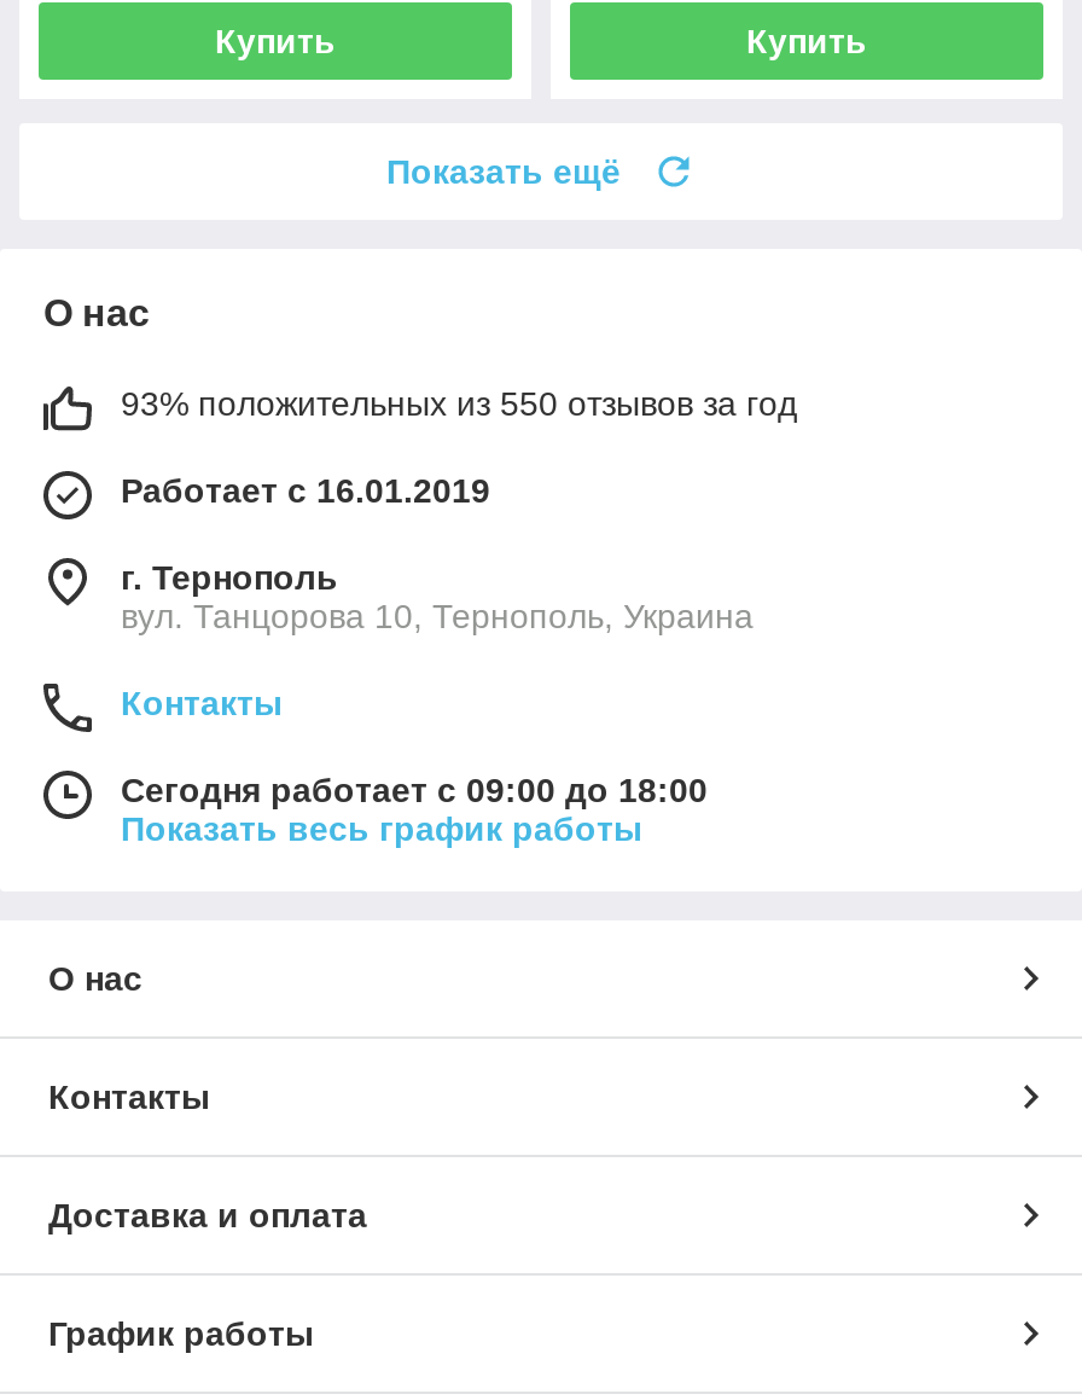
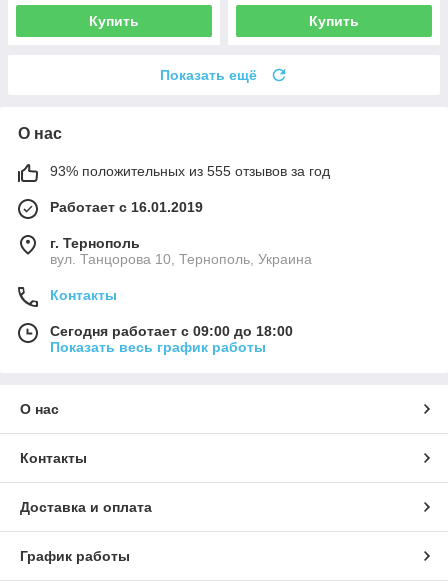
- 93% положительных из 550 отзывов за год
+ 93% положительных из 555 отзывов за год
